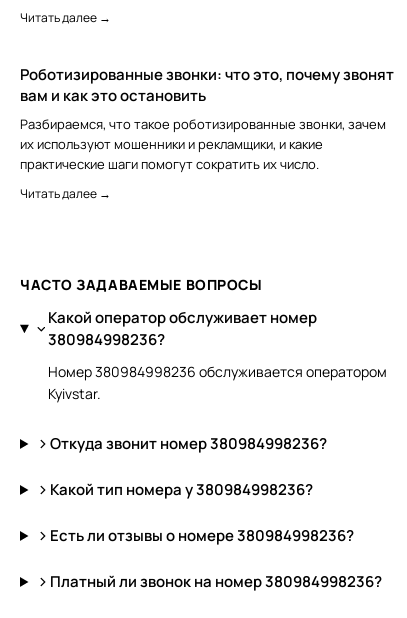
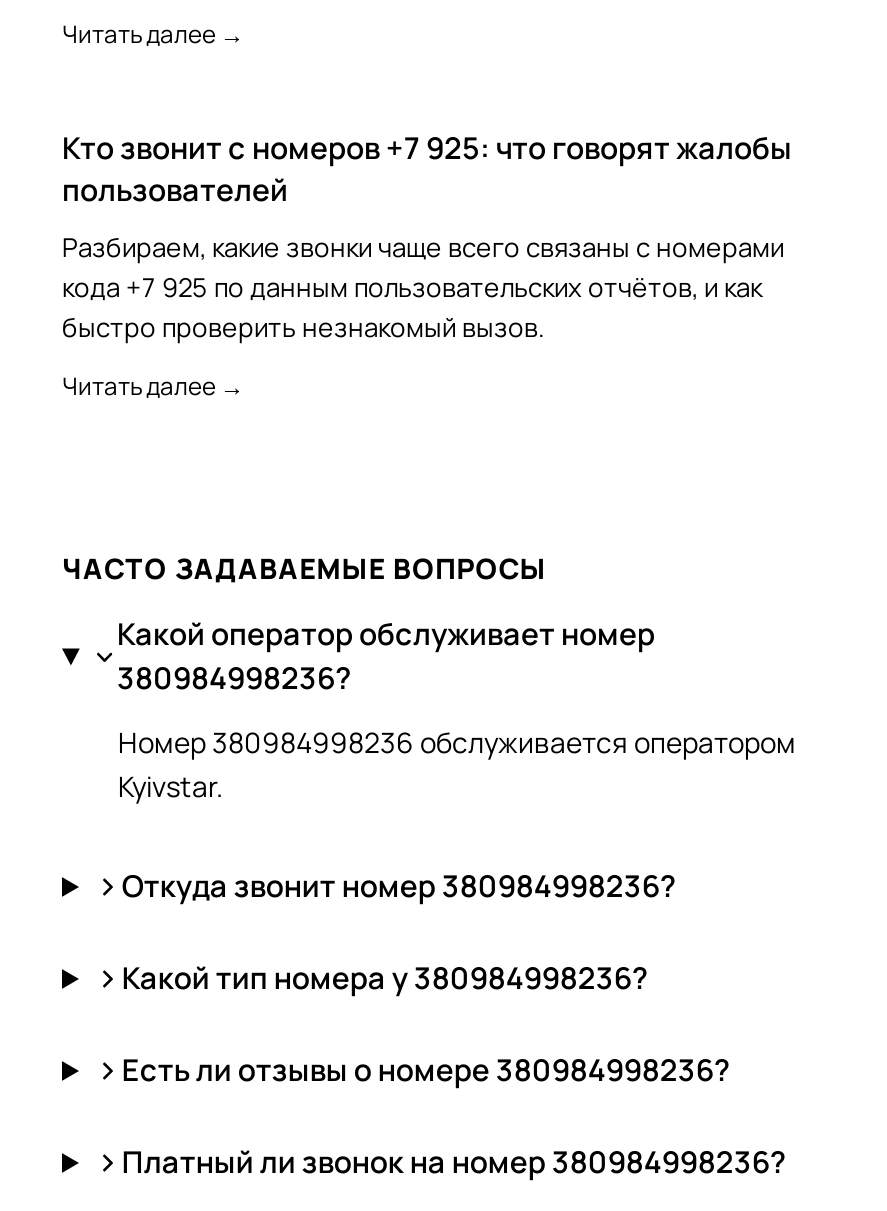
- Роботизированные звонки: что это, почему звонят
- вам и как это остановить
- Разбираемся, что такое роботизированные звонки, зачем
- их используют мошенники и рекламщики, и какие
- практические шаги помогут сократить их число.
+ Кто звонит с номеров +7 925: что говорят жалобы
+ пользователей
+ Разбираем, какие звонки чаще всего связаны с номерами
+ кода +7 925 по данным пользовательских отчётов, и как
+ быстро проверить незнакомый вызов.
